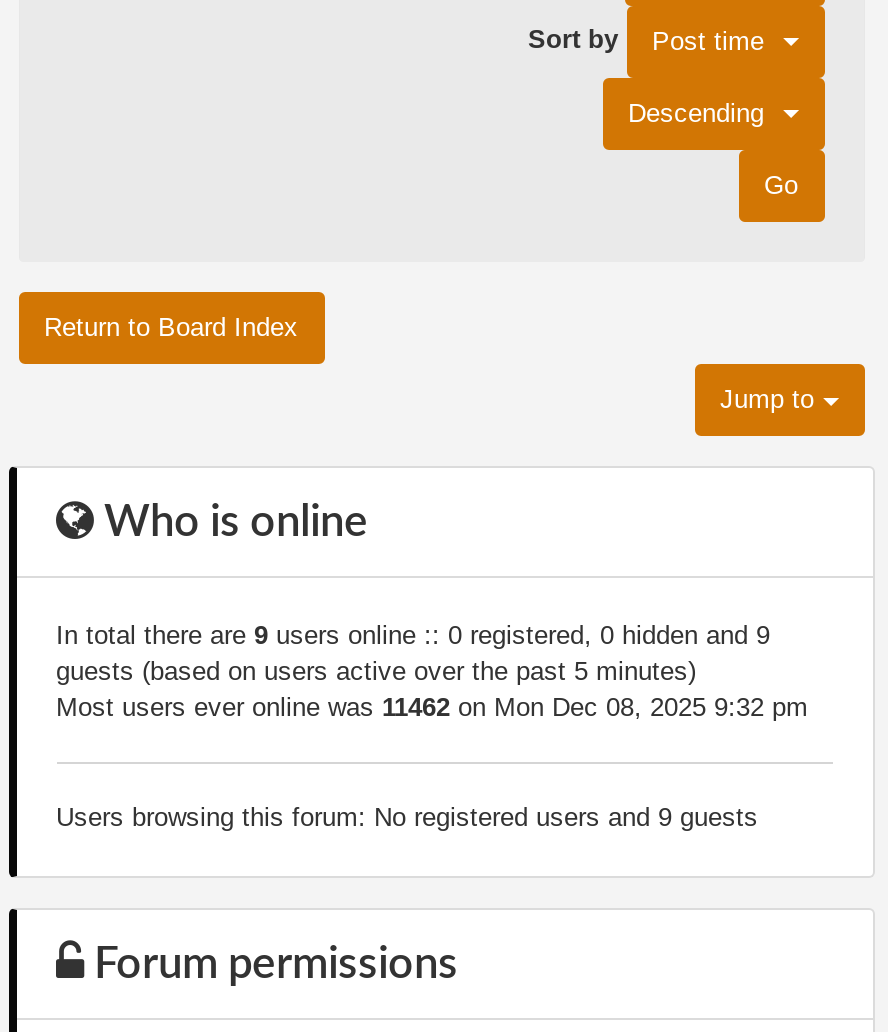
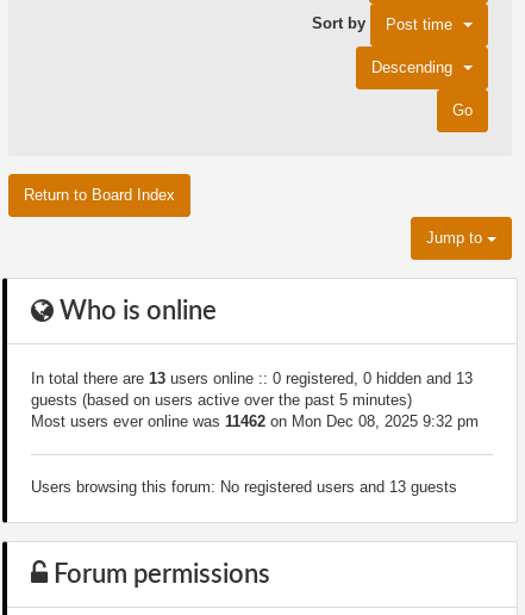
- In total there are 9 users online :: 0 registered, 0 hidden and 9
+ In total there are 13 users online :: 0 registered, 0 hidden and 13

- Users browsing this forum: No registered users and 9 guests
+ Users browsing this forum: No registered users and 13 guests
